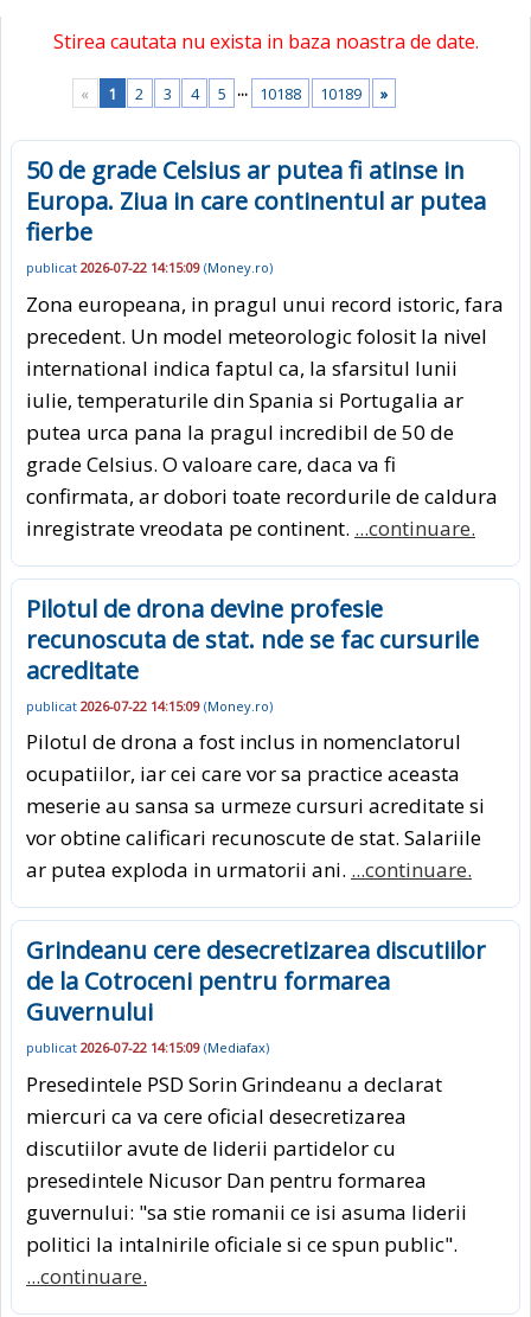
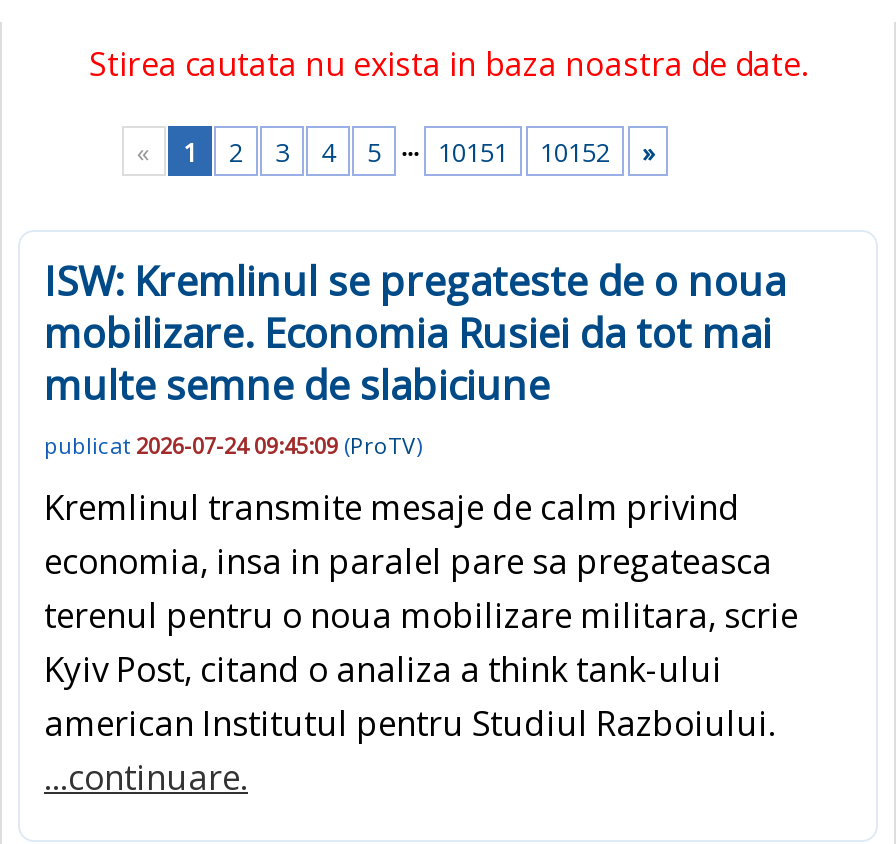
- 5 ... 10188
+ 5 ... 10151

- 10189
+ 10152

- 50 de grade Celsius ar putea fi atinse in
- Europa. Ziua in care continentul ar putea
- fierbe
- publicat 2026-07-22 14:15:09 (Money.ro)
- Zona europeana, in pragul unui record istoric, fara
- precedent. Un model meteorologic folosit la nivel
- international indica faptul ca, la sfarsitul lunii
- iulie, temperaturile din Spania si Portugalia ar
- putea urca pana la pragul incredibil de 50 de
- grade Celsius. O valoare care, daca va fi
- confirmata, ar dobori toate recordurile de caldura
- inregistrate vreodata pe continent....continuare.
- Pilotul de drona devine profesie
- recunoscuta de stat. nde se fac cursurile
- acreditate
- publicat 2026-07-22 14:15:09 (Money.ro)
- Pilotul de drona a fost inclus in nomenclatorul
- ocupatiilor, iar cei care vor sa practice aceasta
- meserie au sansa sa urmeze cursuri acreditate si
- vor obtine calificari recunoscute de stat. Salariile
- ar putea exploda in urmatorii ani....continuare.
- Grindeanu cere desecretizarea discutiilor
- de la Cotroceni pentru formarea
- Guvernului
- publicat 2026-07-22 14:15:09 (Mediafax)
- Presedintele PSD Sorin Grindeanu a declarat
- miercuri ca va cere oficial desecretizarea
- discutiilor avute de liderii partidelor cu
- presedintele Nicusor Dan pentru formarea
- guvernului: "sa stie romanii ce isi asuma liderii
- politici la intalnirile oficiale si ce spun public".
+ ISW: Kremlinul se pregateste de o noua
+ mobilizare. Economia Rusiei da tot mai
+ multe semne de slabiciune
+ publicat 2026-07-24 09:45:09 (ProTV)
+ Kremlinul transmite mesaje de calm privind
+ economia, insa in paralel pare sa pregateasca
+ terenul pentru o noua mobilizare militara, scrie
+ Kyiv Post, citand o analiza a think tank-ului
+ american Institutul pentru Studiul Razboiului.
